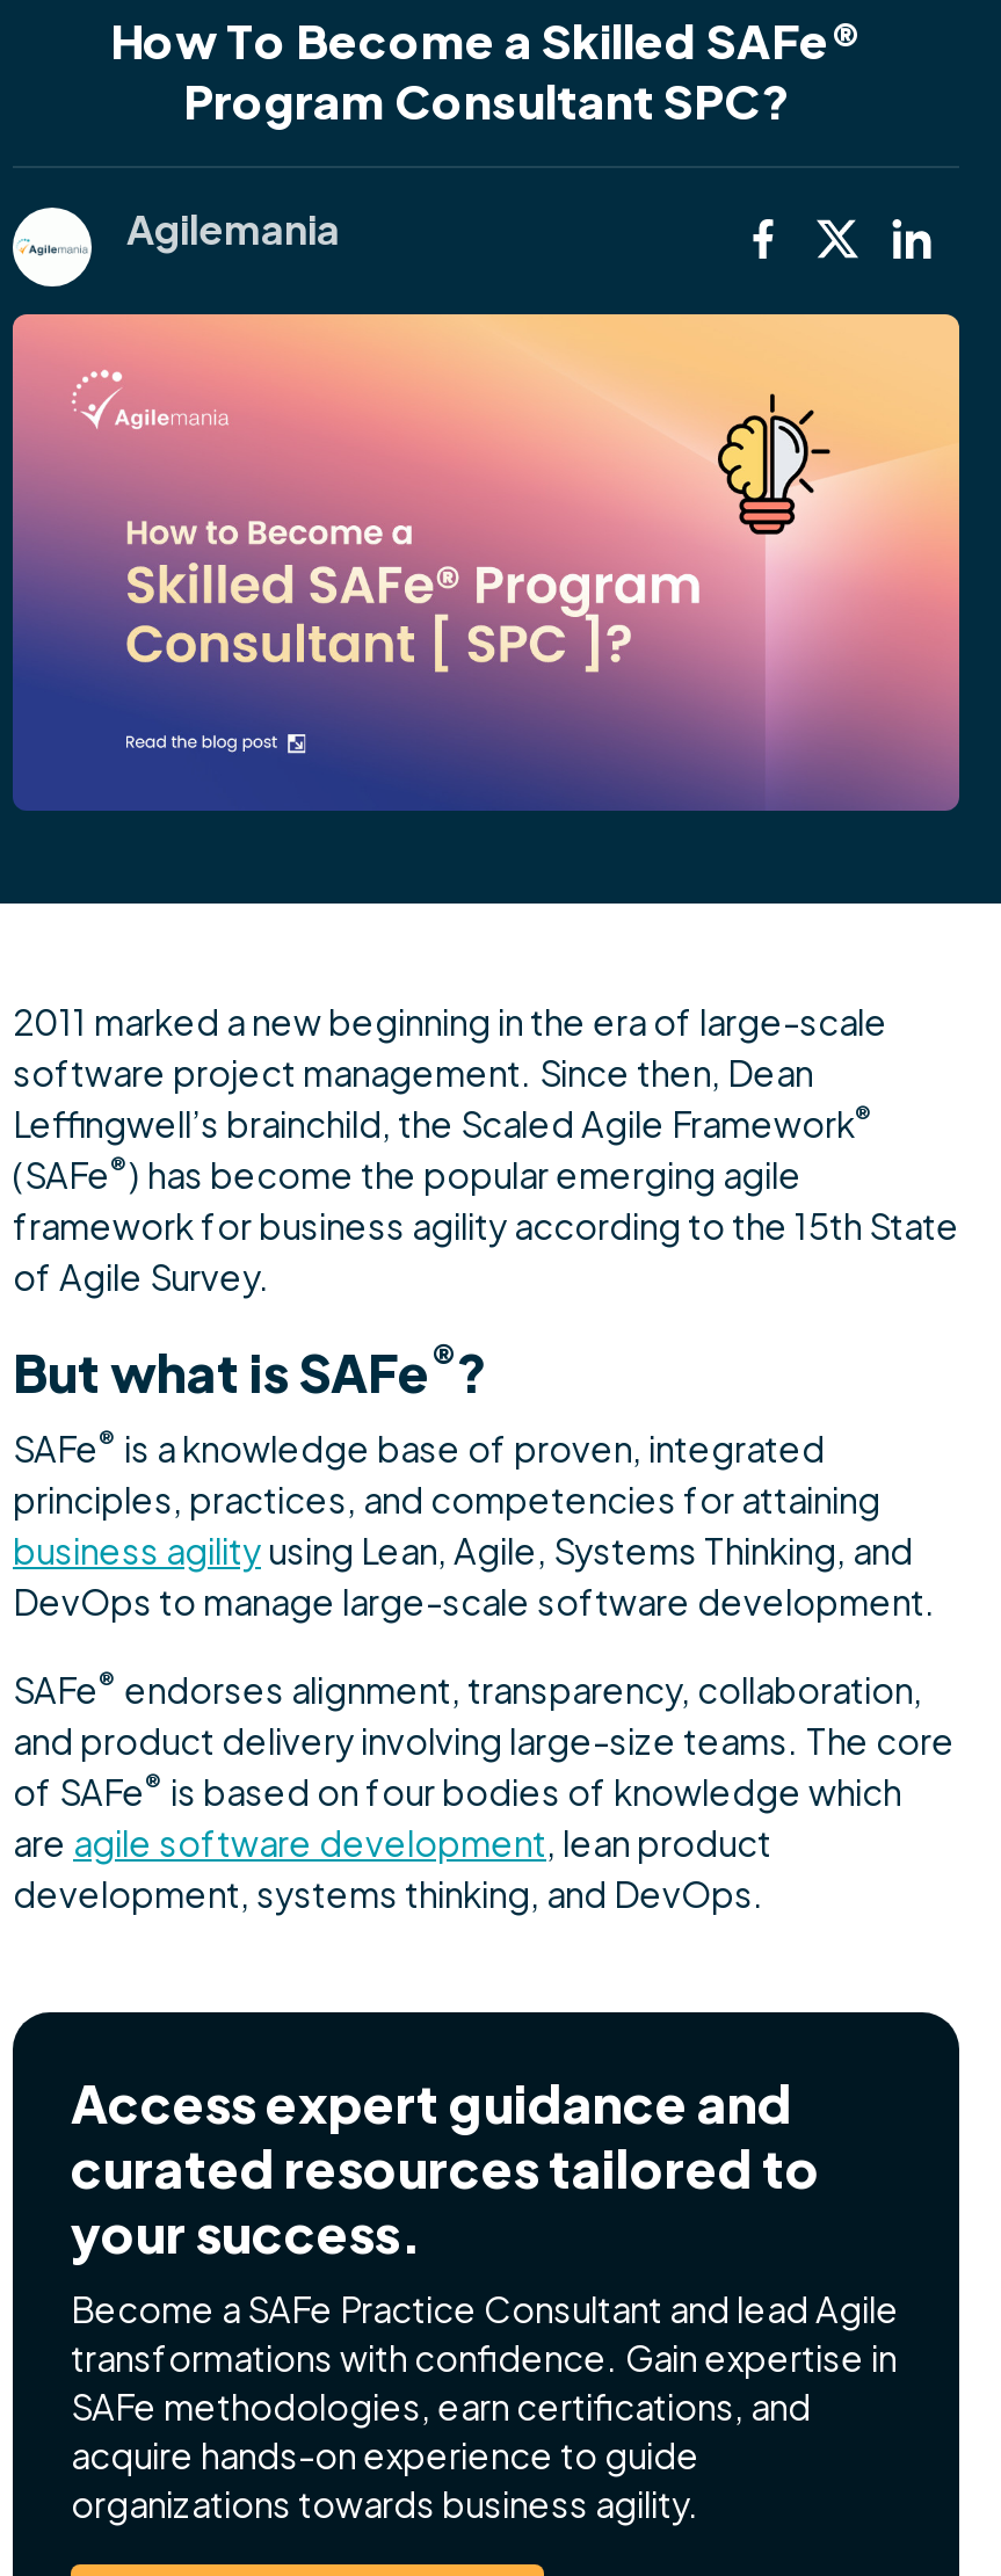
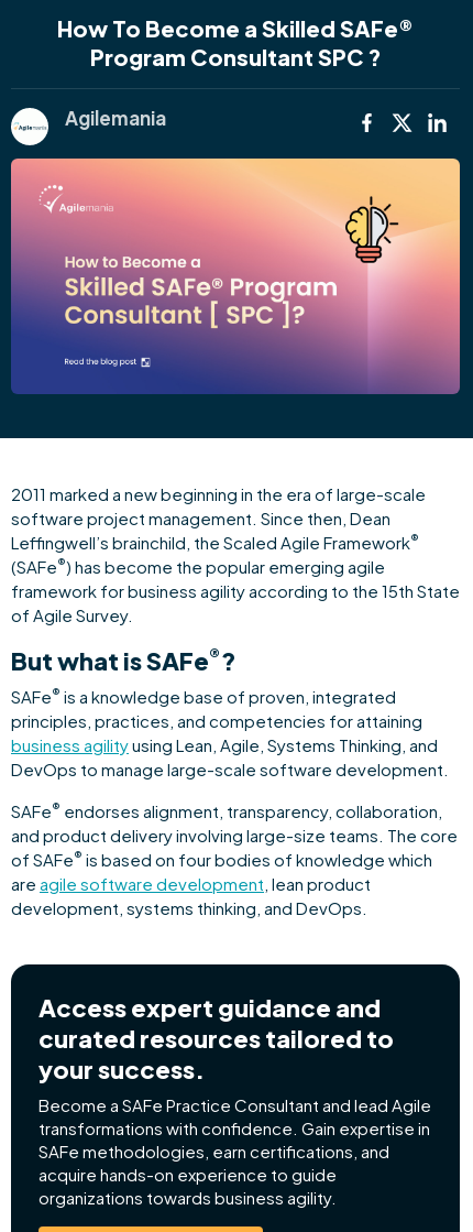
- Program Consultant SPC?
+ Program Consultant SPC ?
